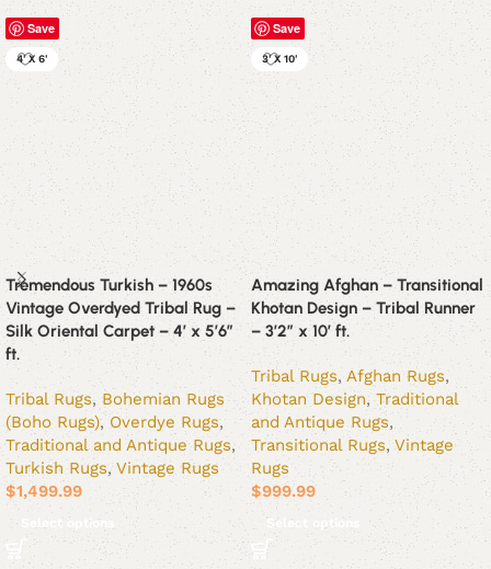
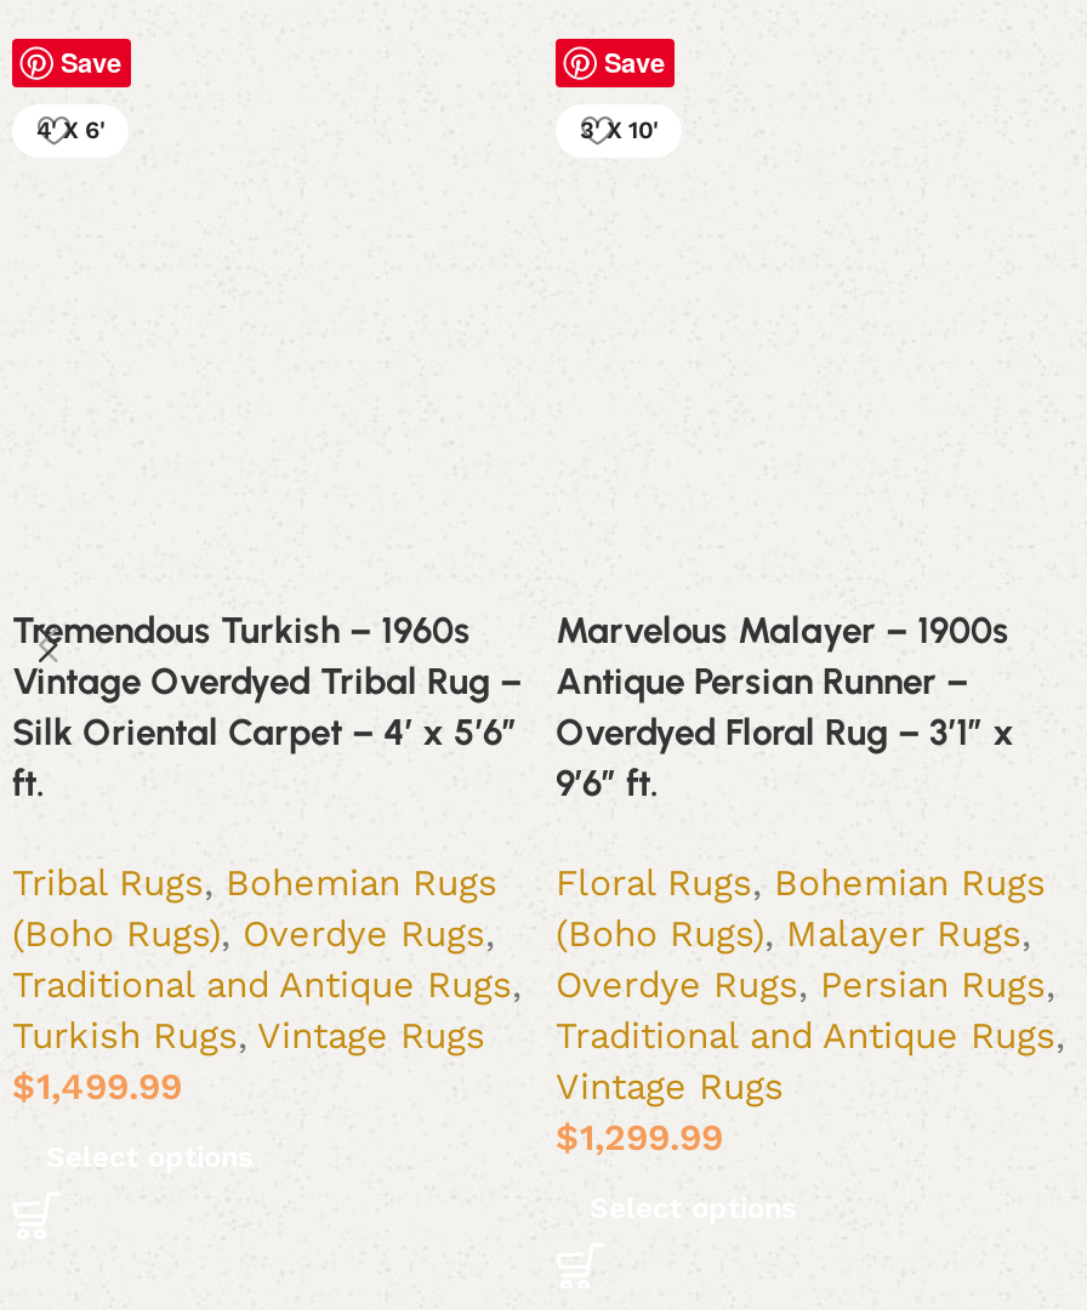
- Amazing Afghan – Transitional
- Khotan Design – Tribal Runner
- – 3’2″ x 10′ ft.
+ Marvelous Malayer – 1900s
+ Antique Persian Runner –
+ Overdyed Floral Rug – 3’1″ x
+ 9’6″ ft.

- Tribal Rugs, Afghan Rugs,
- Khotan Design, Traditional
- and Antique Rugs,
- Transitional Rugs, Vintage
- Rugs
- $999.99
+ Floral Rugs, Bohemian Rugs
+ (Boho Rugs), Malayer Rugs,
+ Overdye Rugs, Persian Rugs,
+ Traditional and Antique Rugs,
+ Vintage Rugs
+ $1,299.99
